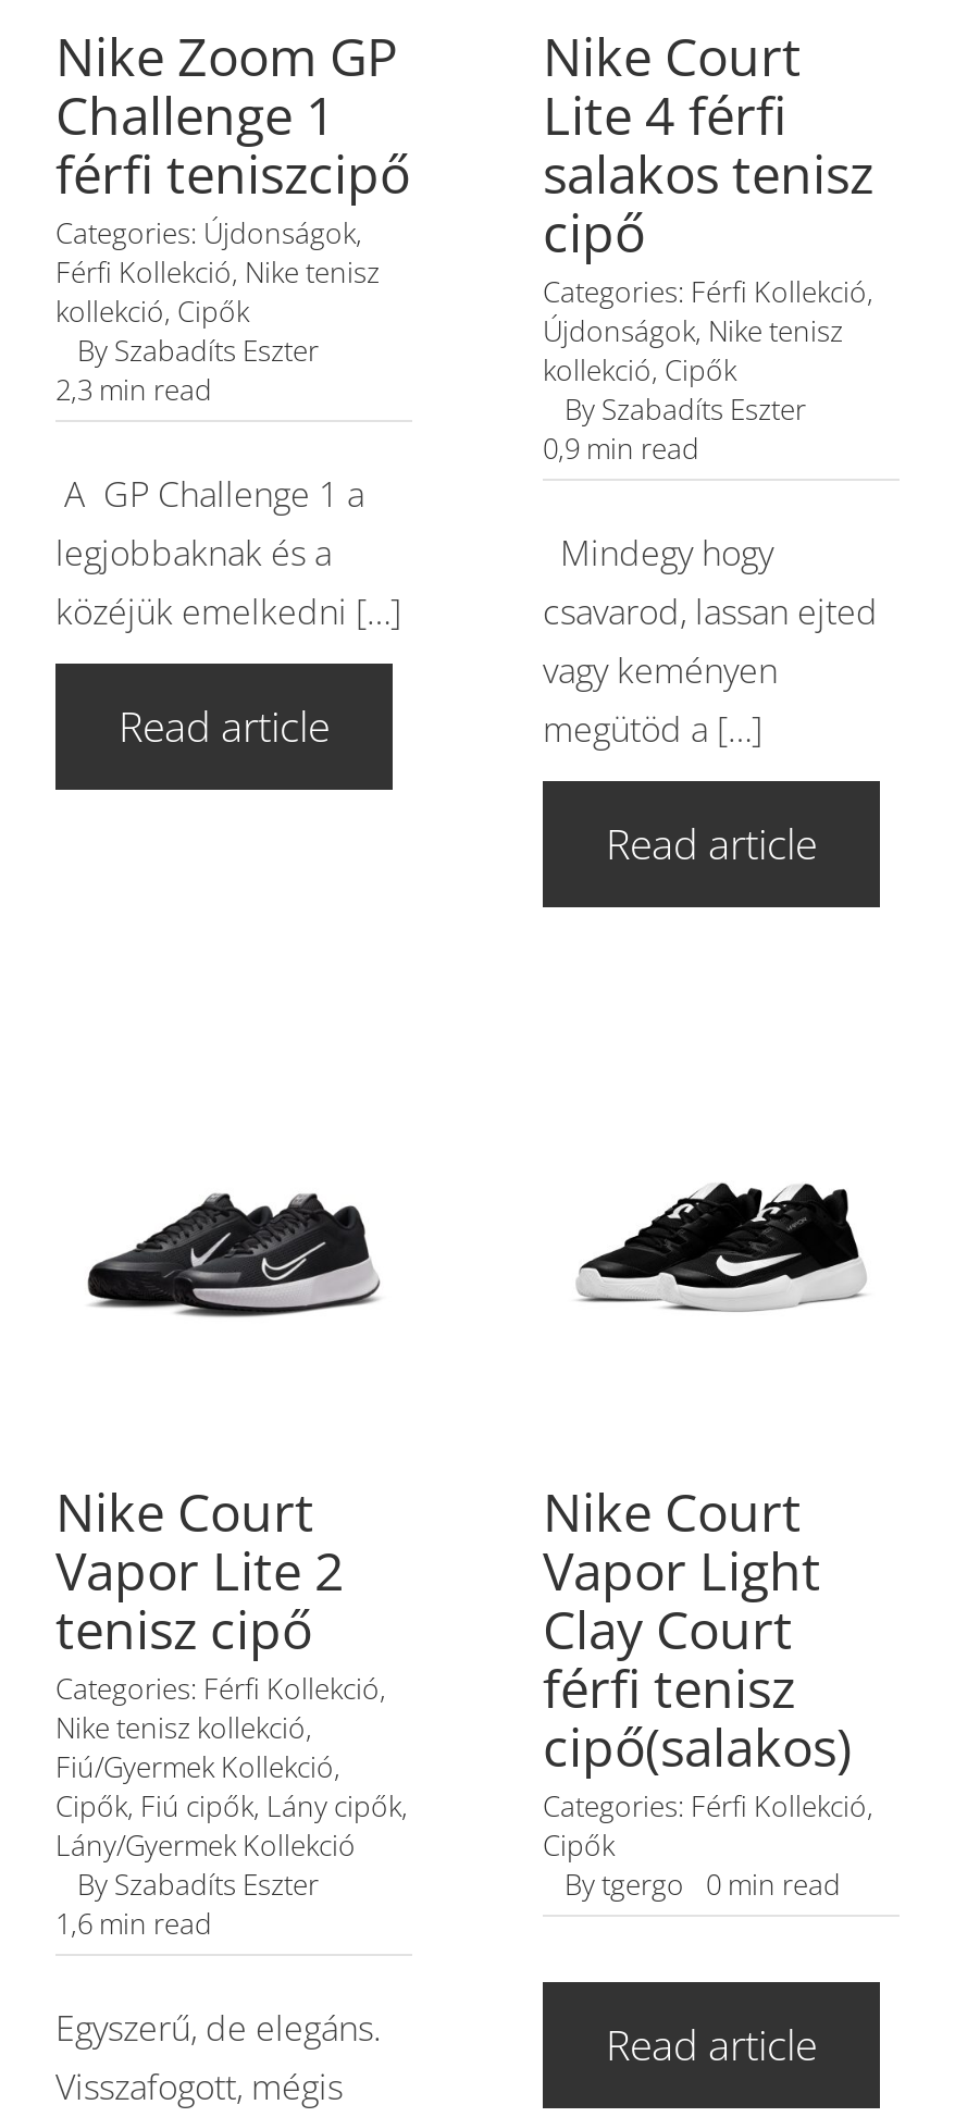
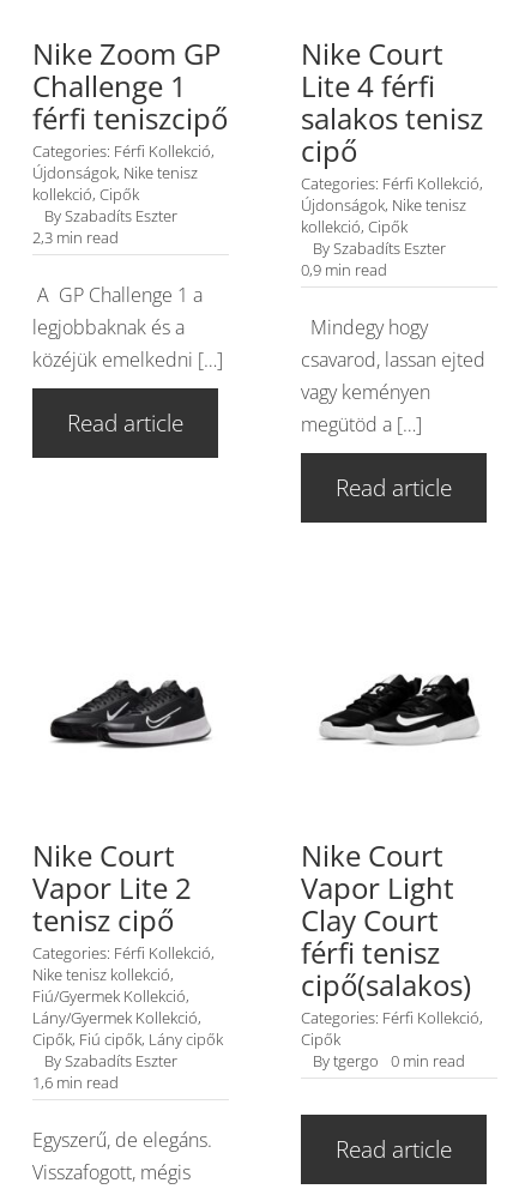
- Categories: Újdonságok,
- Férfi Kollekció, Nike tenisz
+ Categories: Férfi Kollekció,
+ Újdonságok, Nike tenisz

- Cipők, Fiú cipők, Lány cipők,
- Lány/Gyermek Kollekció
+ Lány/Gyermek Kollekció,
+ Cipők, Fiú cipők, Lány cipők
